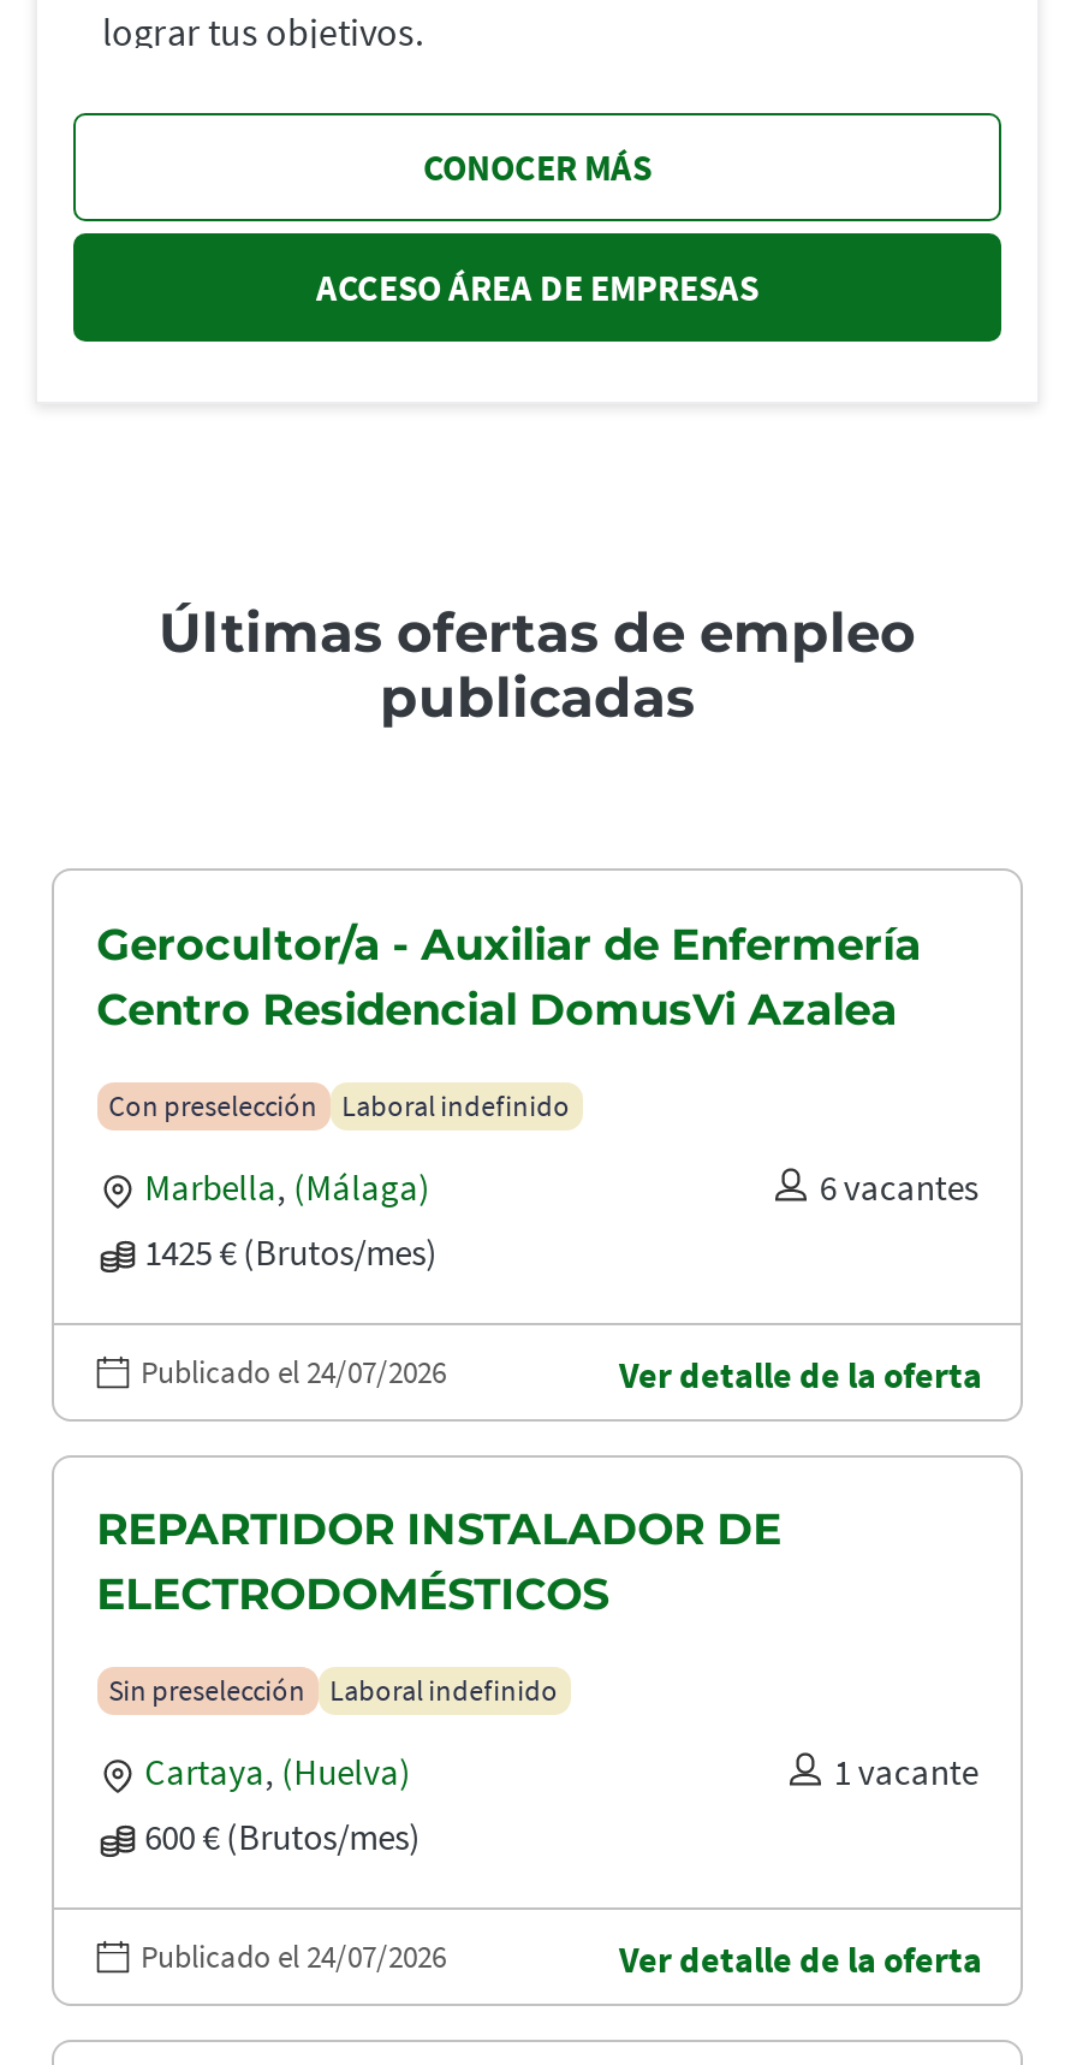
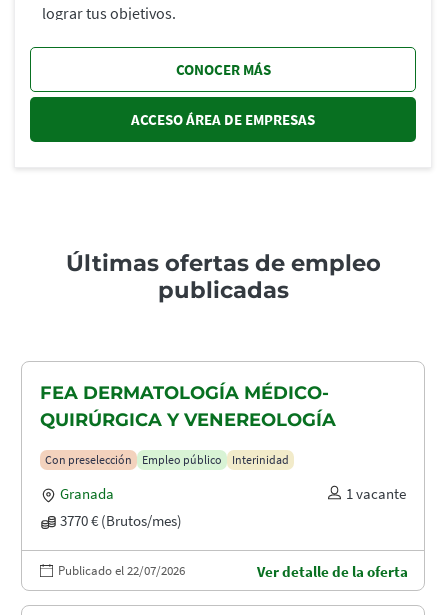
- Gerocultor/a - Auxiliar de Enfermería
- Centro Residencial DomusVi Azalea
+ FEA DERMATOLOGÍA MÉDICO-
+ QUIRÚRGICA Y VENEREOLOGÍA

- Laboral indefinido
- Marbella, (Málaga)
- 6 vacantes
- 1425 € (Brutos/mes)
- Publicado el 24/07/2026
- Ver detalle de la oferta
- REPARTIDOR INSTALADOR DE
- ELECTRODOMÉSTICOS
- Sin preselección
- Laboral indefinido
- Cartaya, (Huelva)
+ Empleo público
+ Interinidad
+ Granada

- 600 € (Brutos/mes)
+ 3770 € (Brutos/mes)

- Publicado el 24/07/2026
+ Publicado el 22/07/2026
